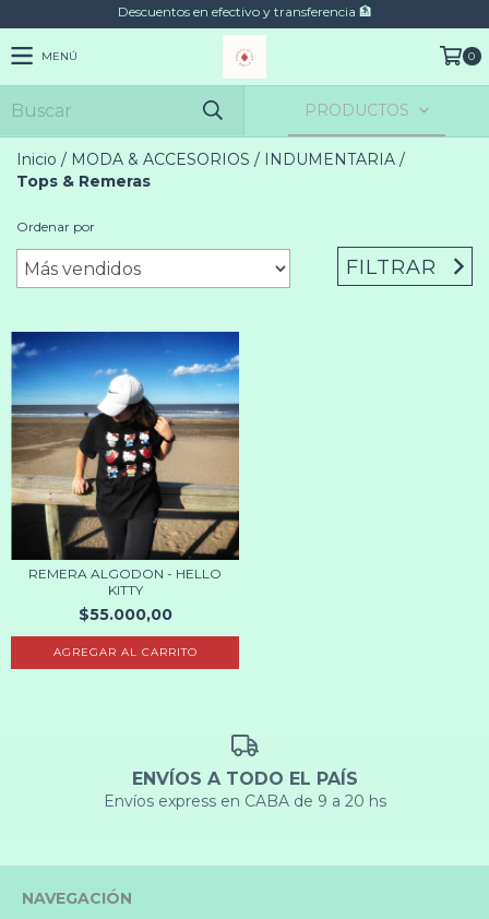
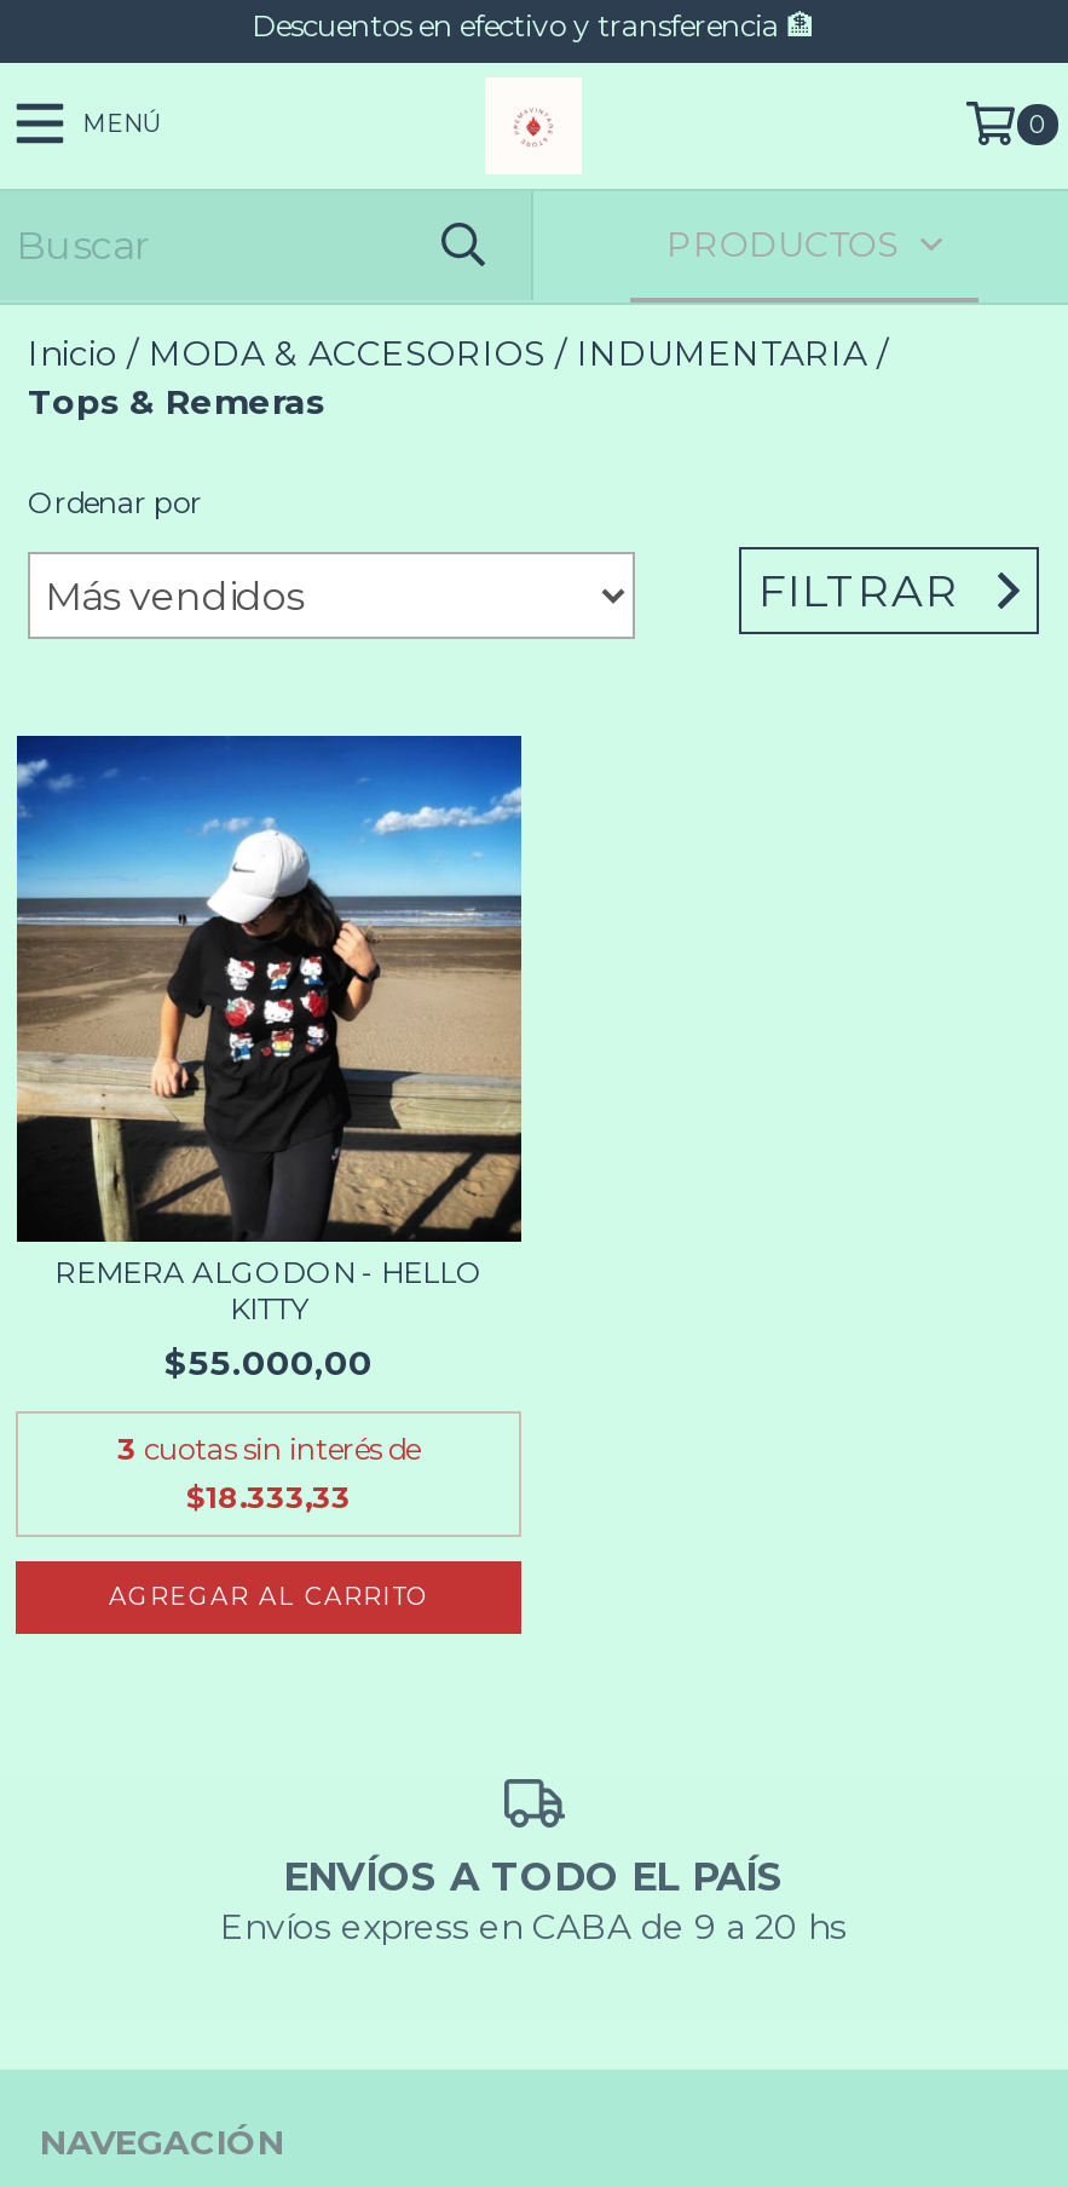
+ 3 cuotas sin interés de
+ $18.333,33
